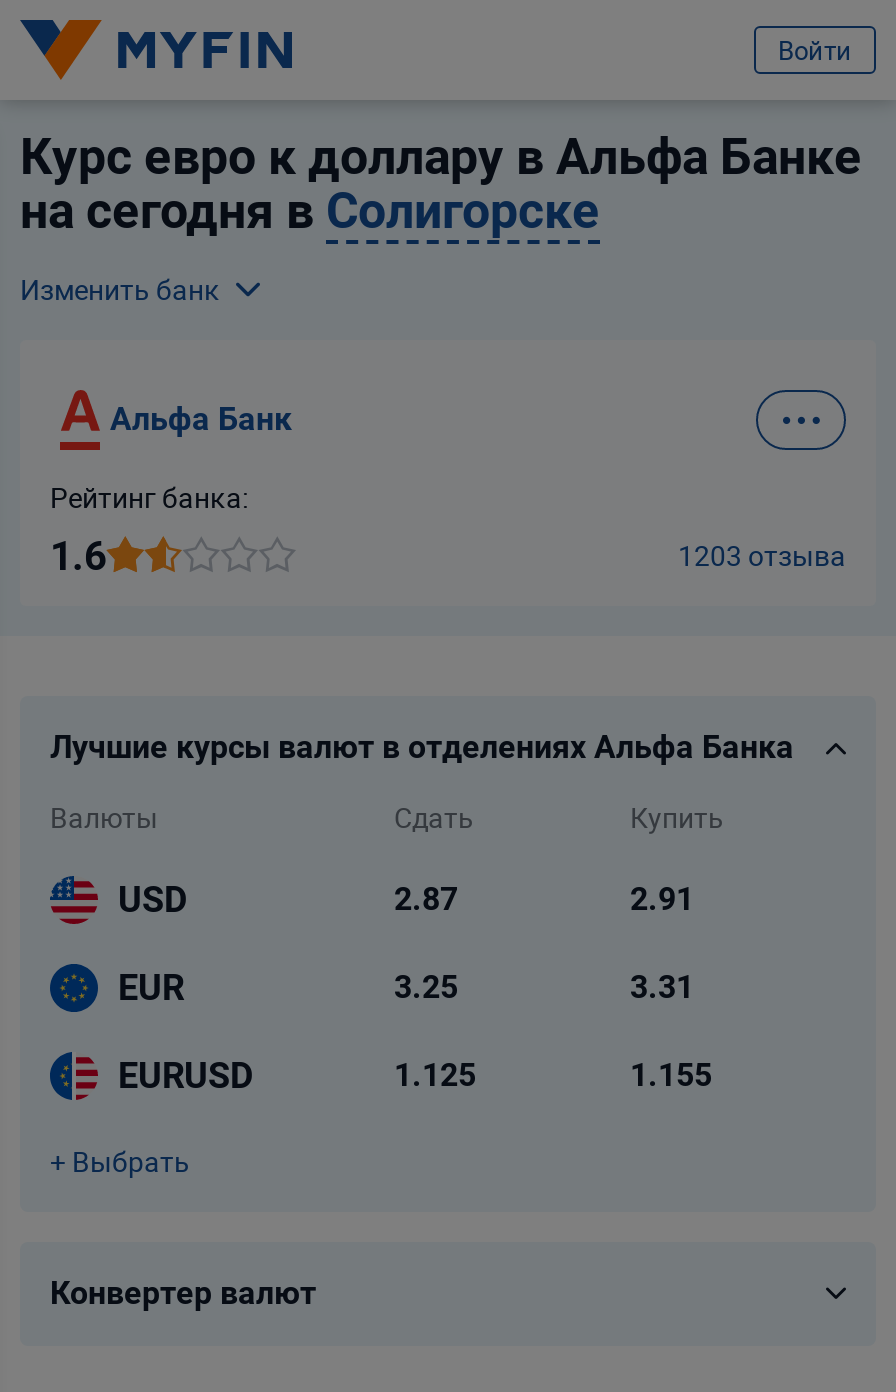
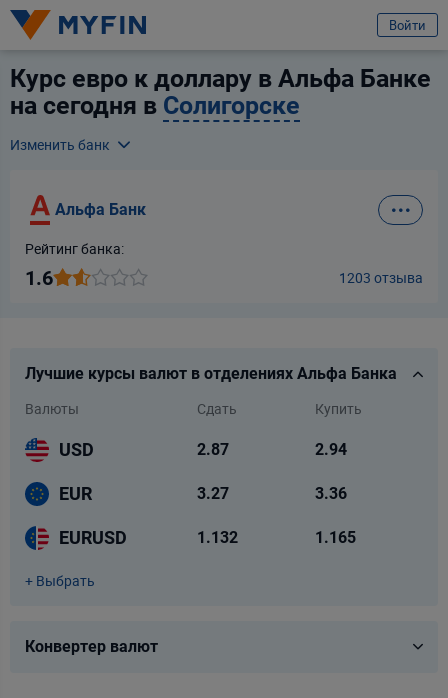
- 2.91
+ 2.94

- 3.25
+ 3.27

- 3.31
+ 3.36

- 1.125
+ 1.132

- 1.155
+ 1.165
